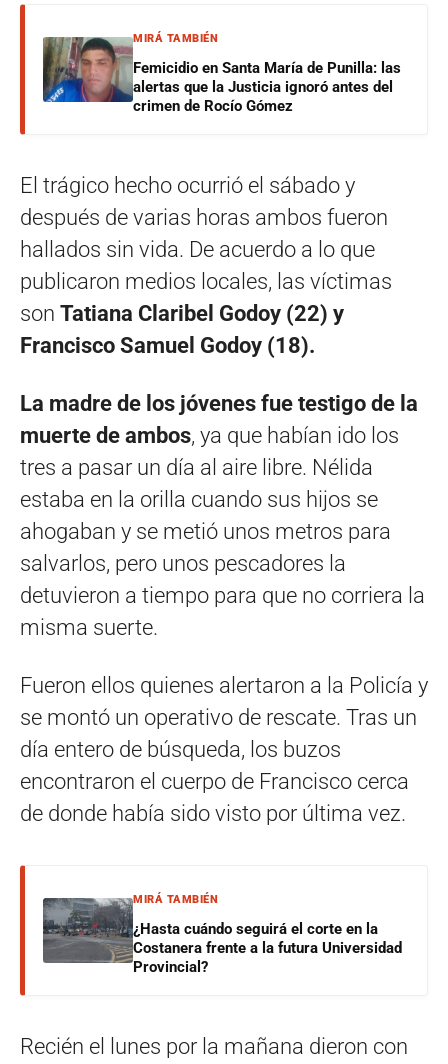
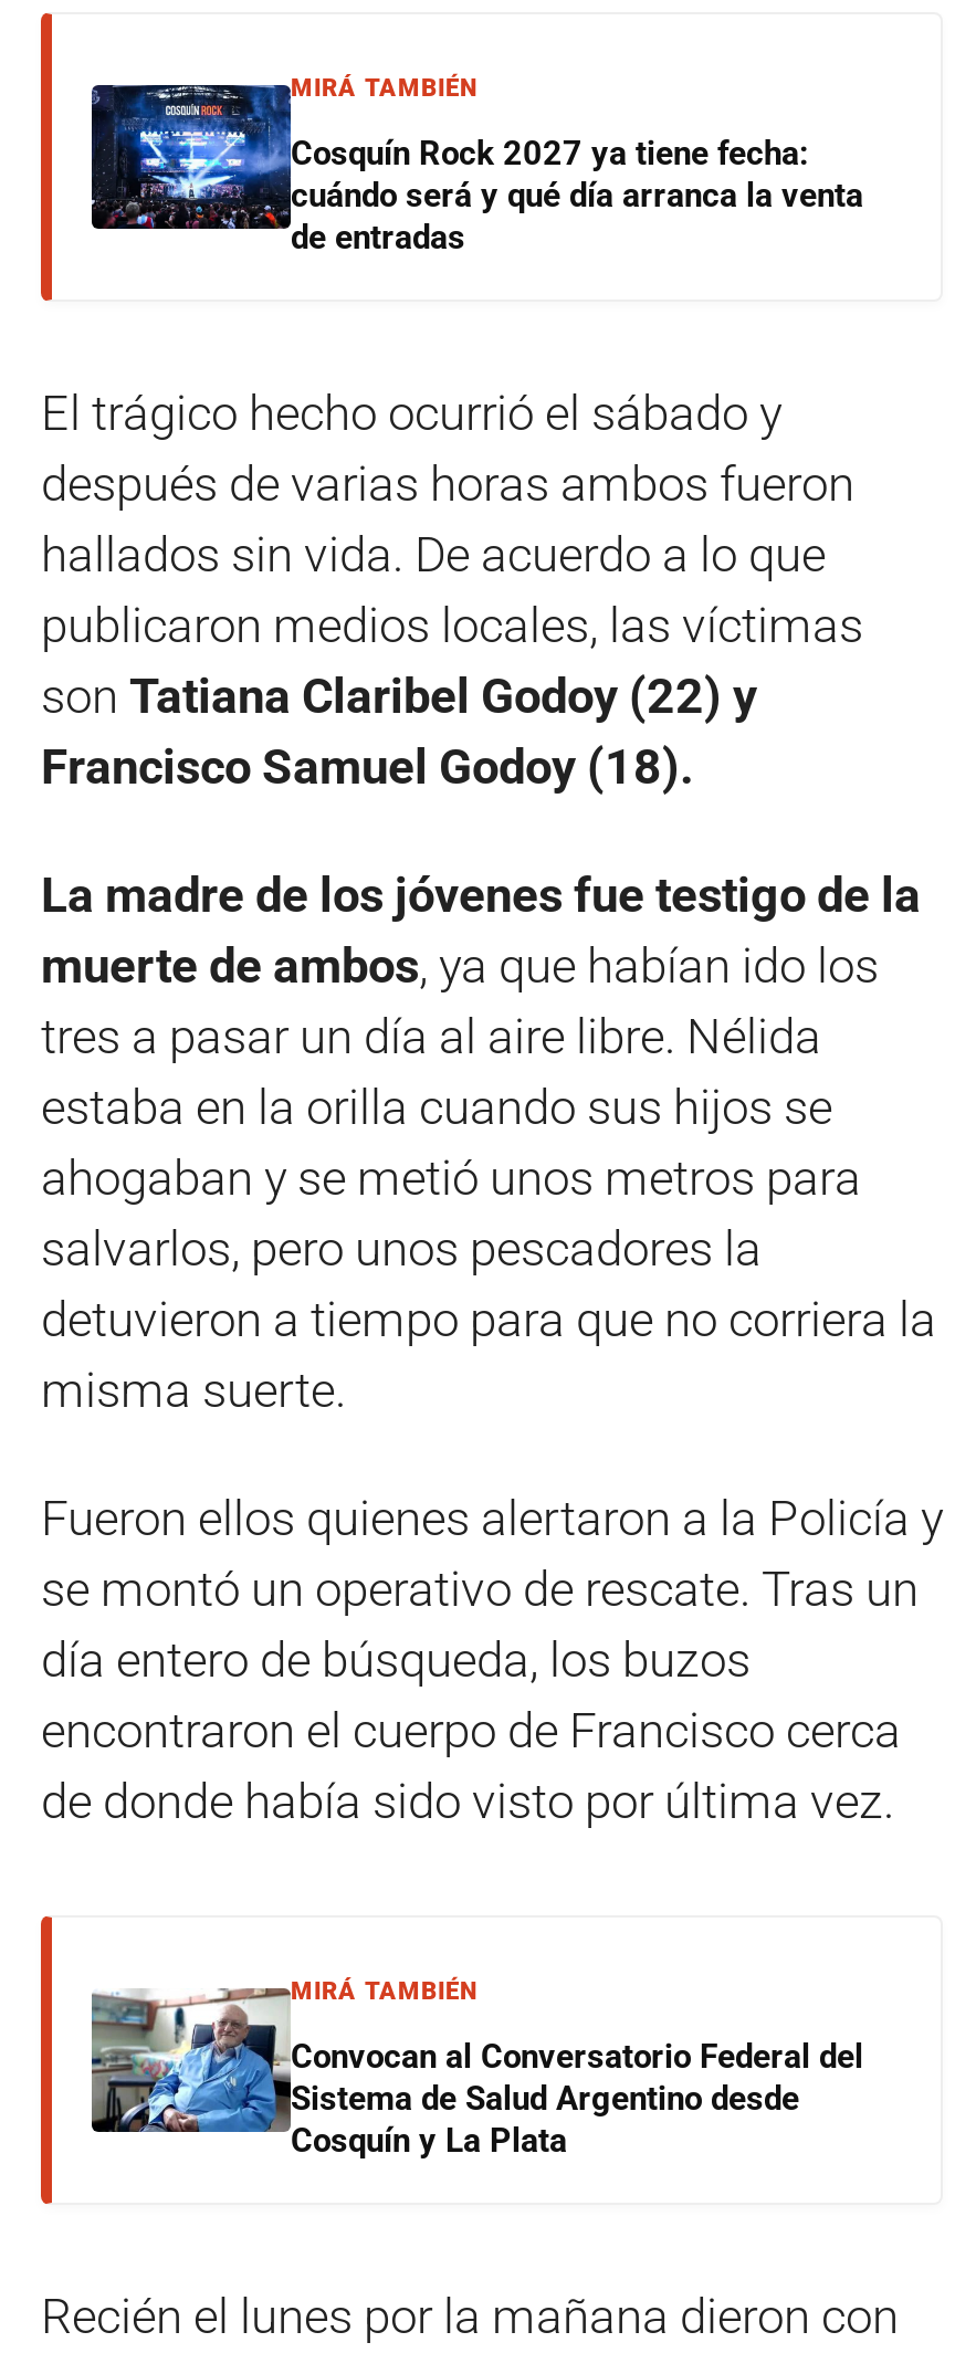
- [image]
- Femicidio en Santa María de Punilla: las
- alertas que la Justicia ignoró antes del
- crimen de Rocío Gómez
+ [image]
+ Cosquín Rock 2027 ya tiene fecha:
+ cuándo será y qué día arranca la venta
+ de entradas

- [image]
- ¿Hasta cuándo seguirá el corte en la
- Costanera frente a la futura Universidad
- Provincial?
+ [image]
+ Convocan al Conversatorio Federal del
+ Sistema de Salud Argentino desde
+ Cosquín y La Plata
